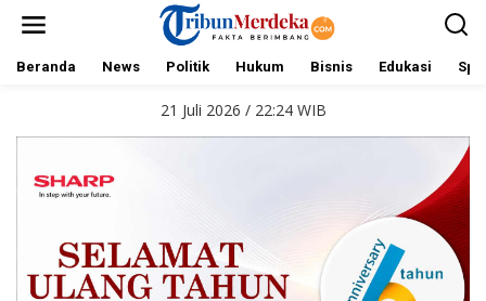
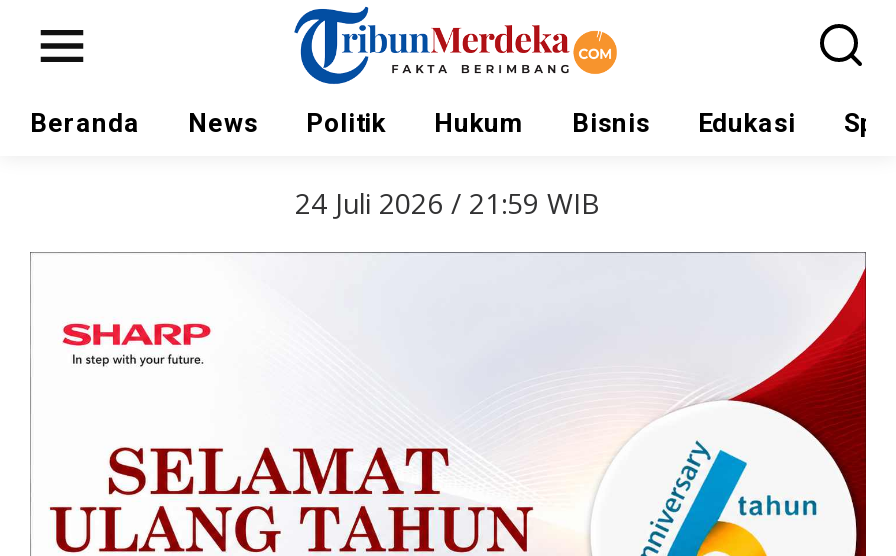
- 21 Juli 2026 / 22:24 WIB
+ 24 Juli 2026 / 21:59 WIB
